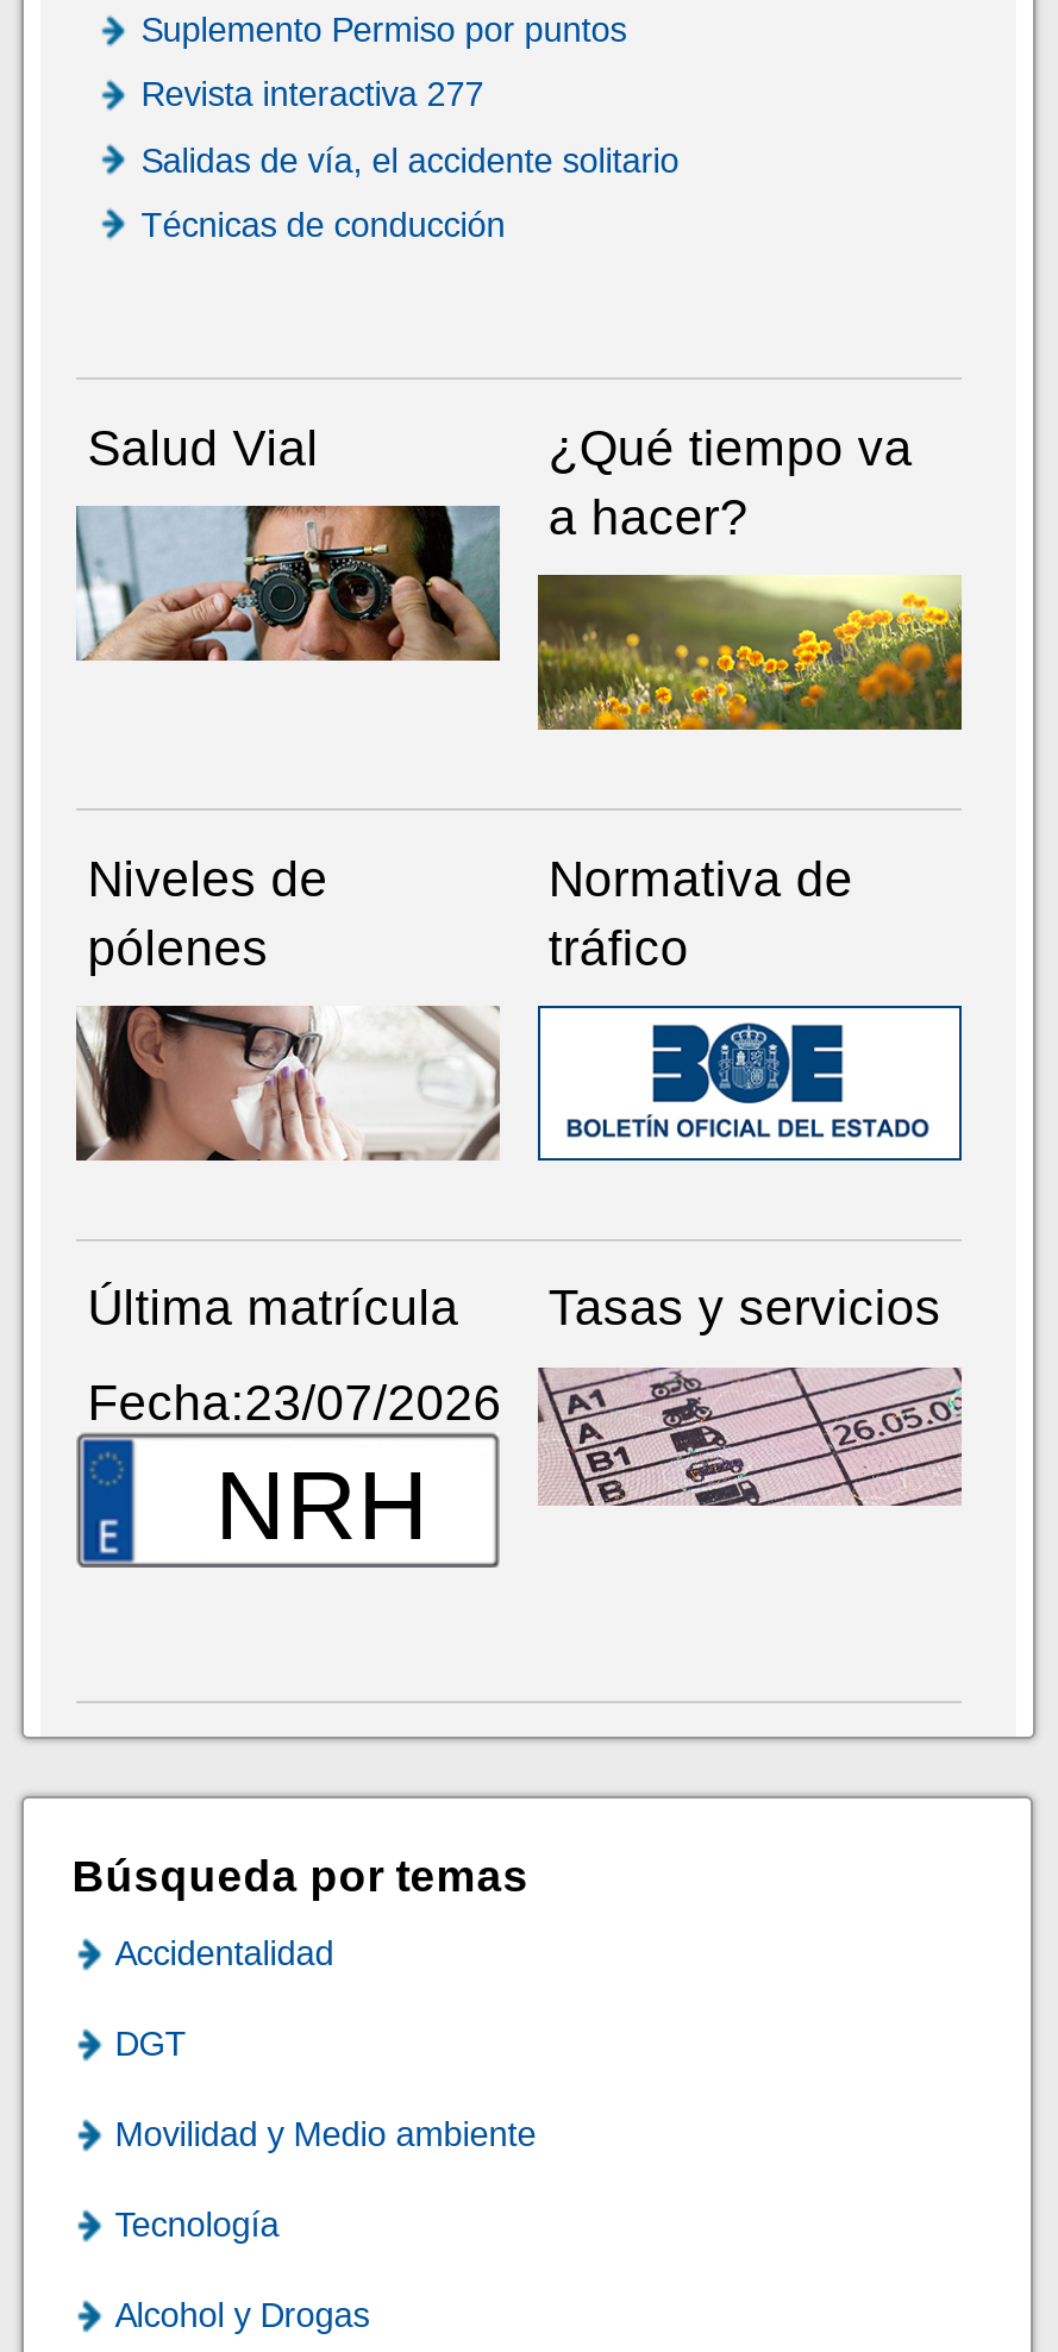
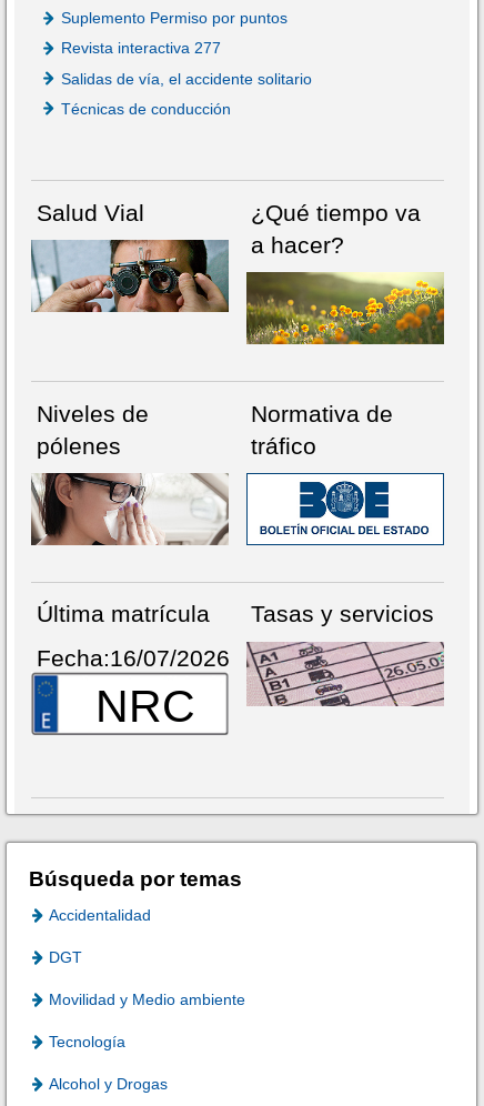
- Fecha:23/07/2026
- NRH
+ Fecha:16/07/2026
+ NRC
